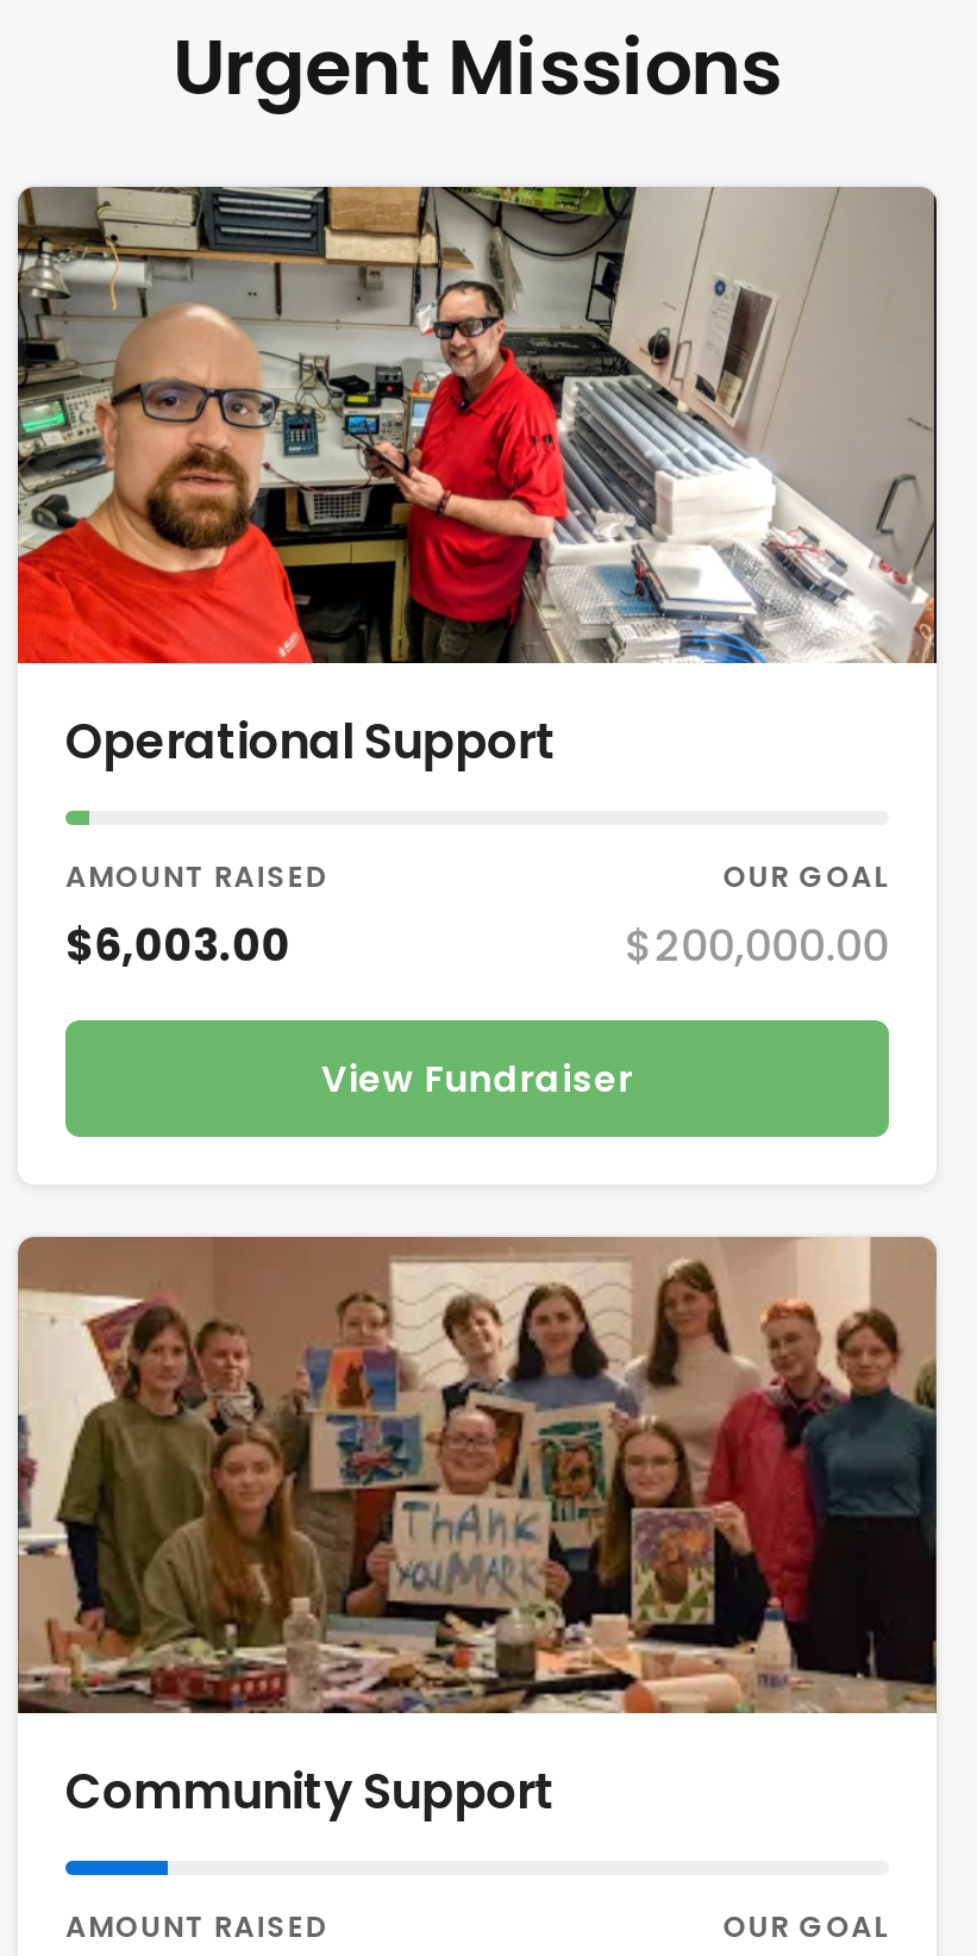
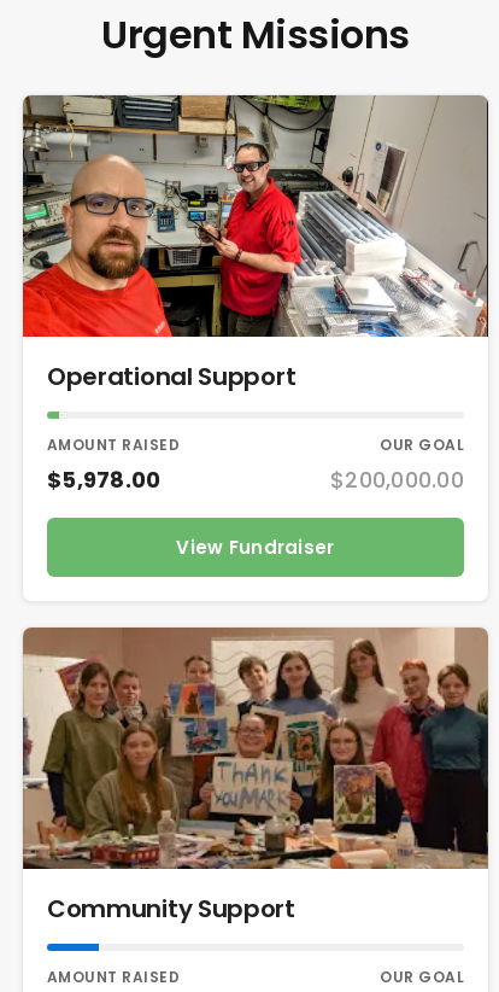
- $6,003.00
+ $5,978.00
